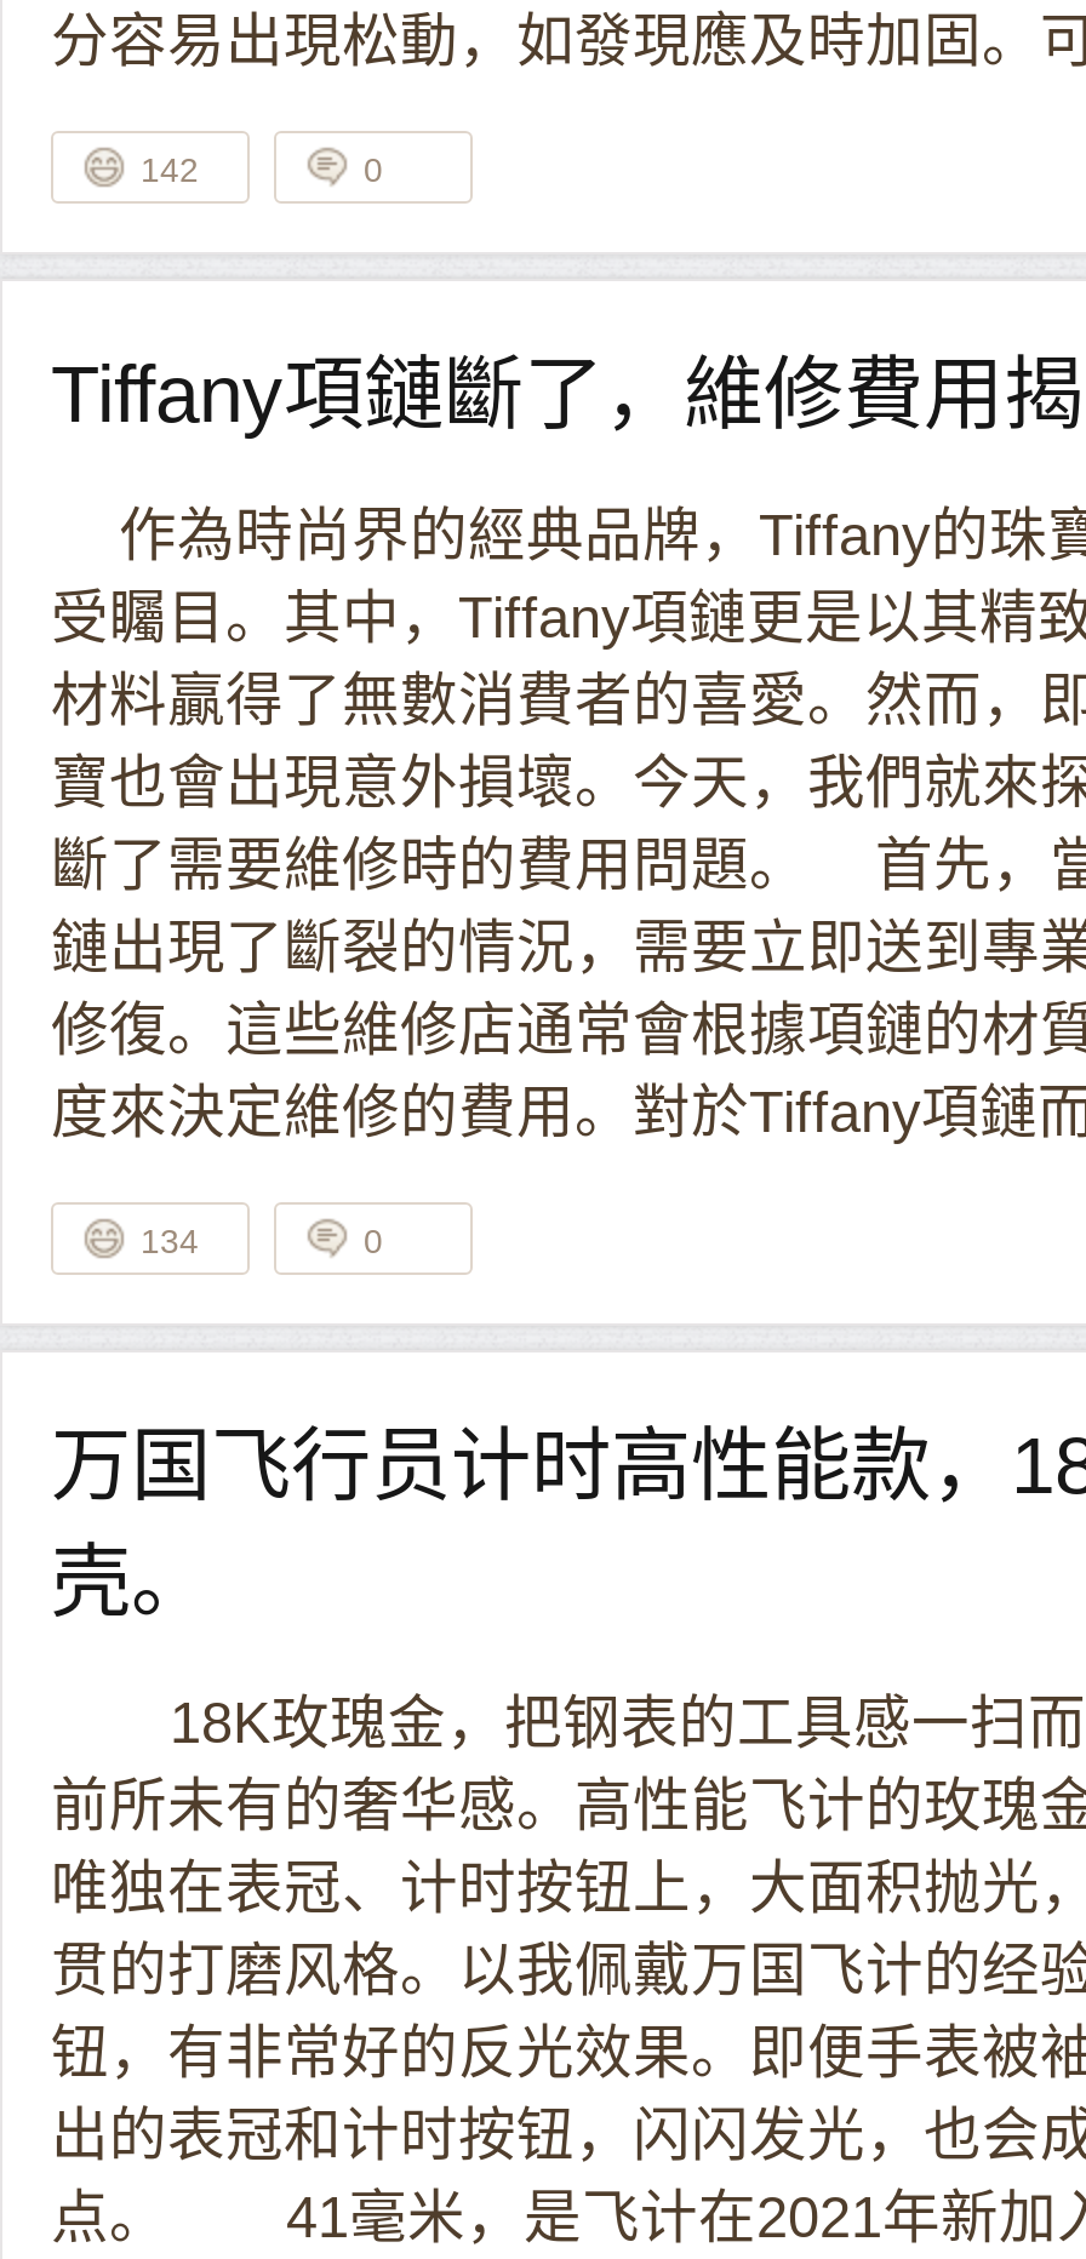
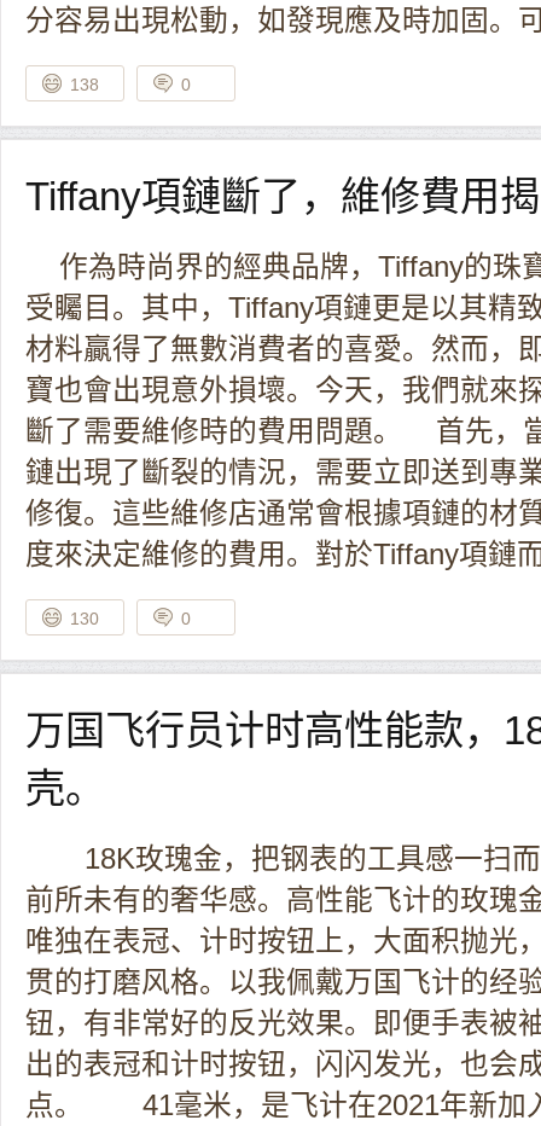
- 142
+ 138

- 134
+ 130
